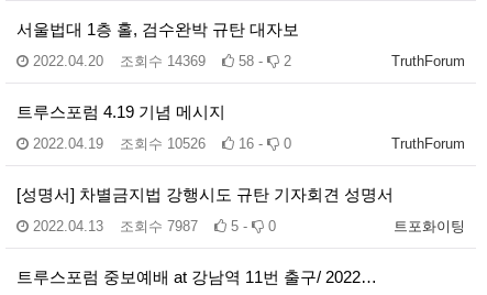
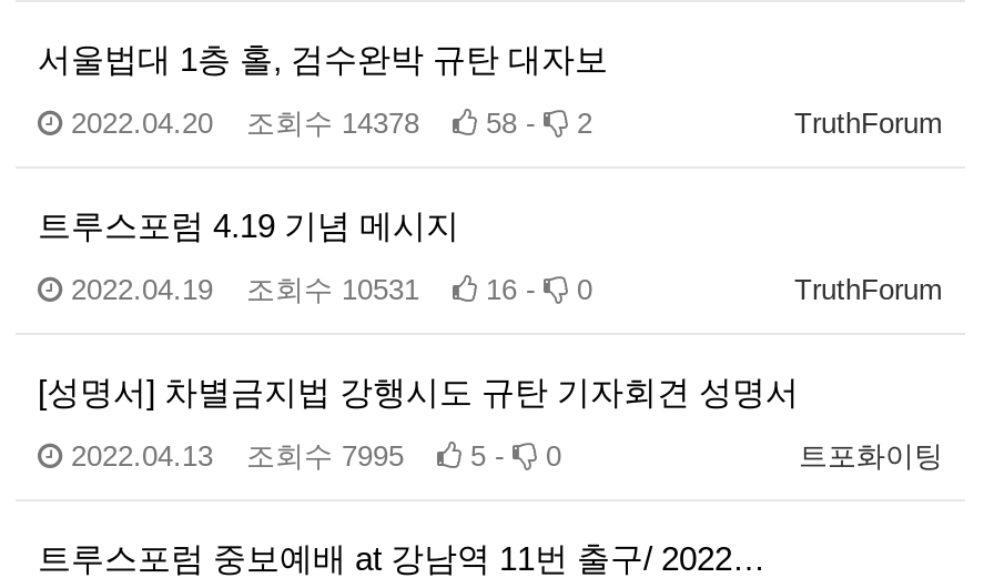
- 2022.04.20 조회수 14369 58 - 2
+ 2022.04.20 조회수 14378 58 - 2

- 2022.04.19 조회수 10526 16 - 0
+ 2022.04.19 조회수 10531 16 - 0

- 조회수 7987
+ 조회수 7995
